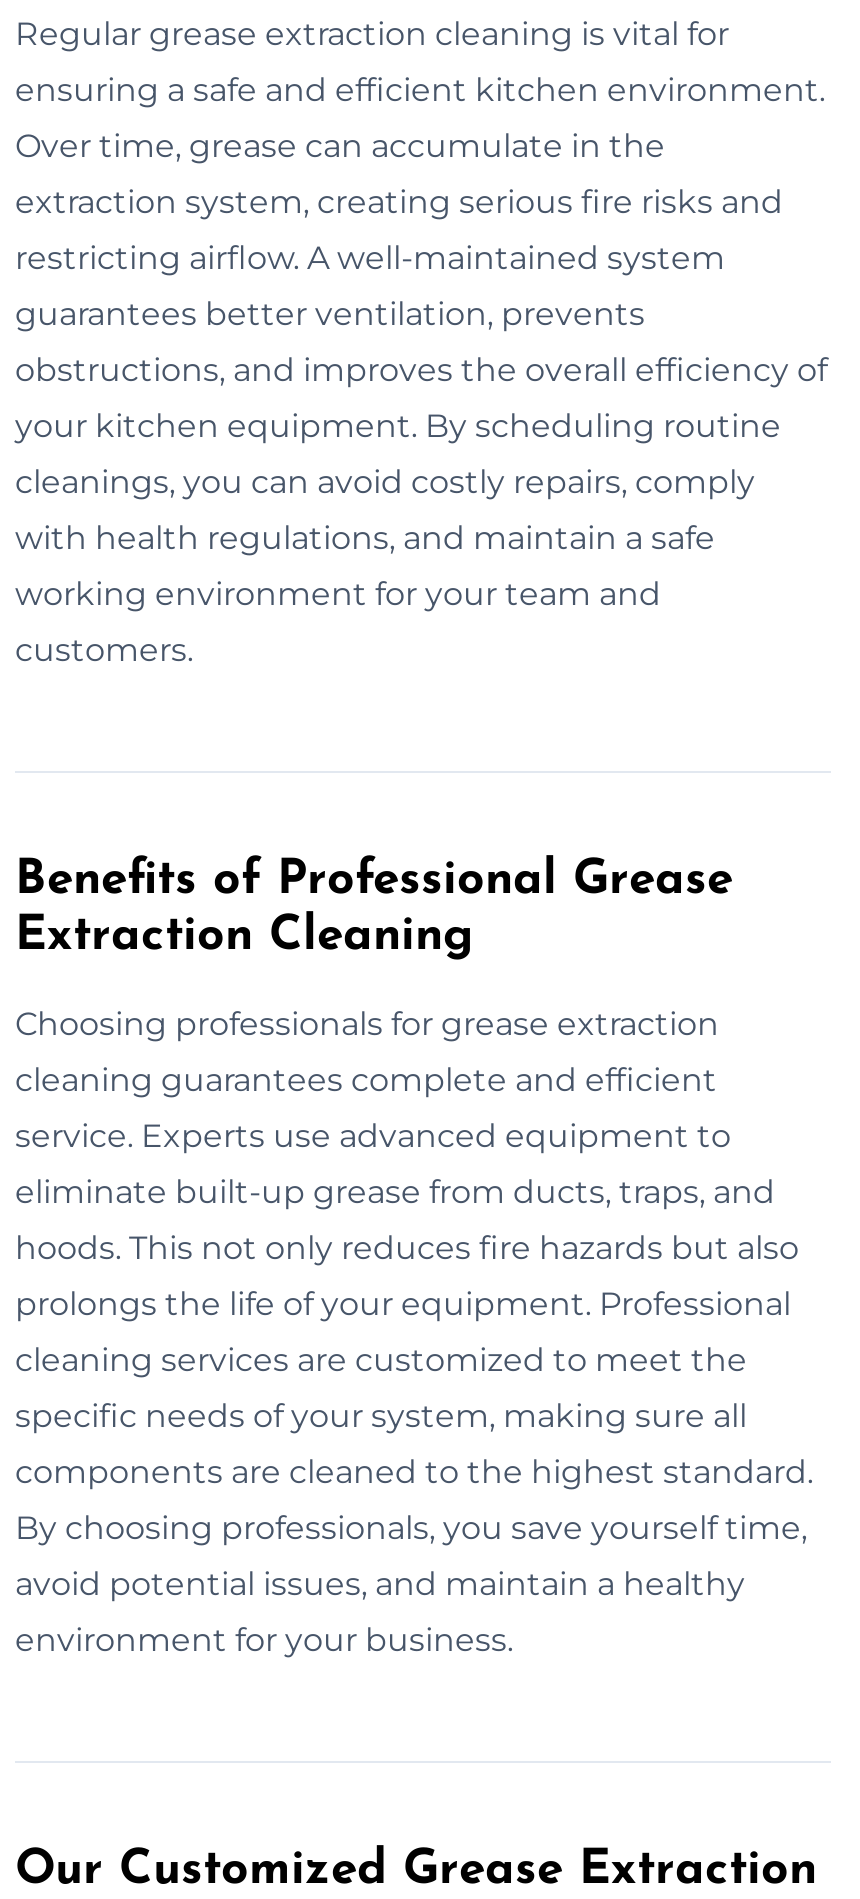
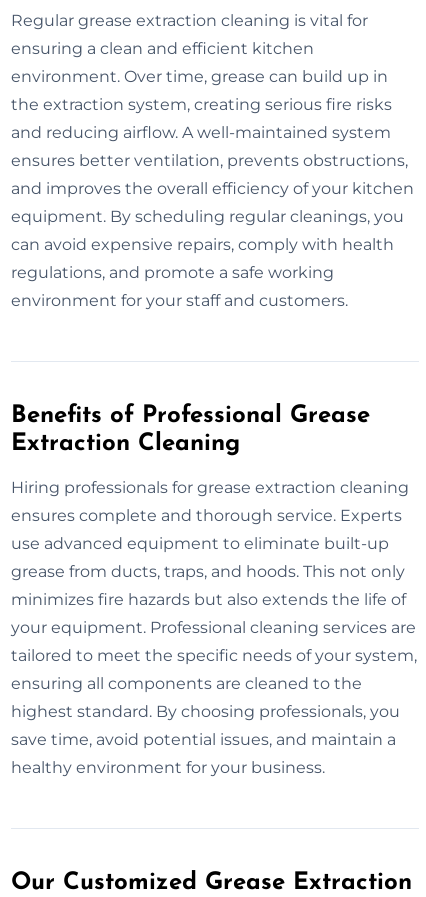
- ensuring a safe and efficient kitchen environment.
- Over time, grease can accumulate in the
- extraction system, creating serious fire risks and
- restricting airflow. A well-maintained system
- guarantees better ventilation, prevents
- obstructions, and improves the overall efficiency of
- your kitchen equipment. By scheduling routine
- cleanings, you can avoid costly repairs, comply
- with health regulations, and maintain a safe
- working environment for your team and
- customers.
+ ensuring a clean and efficient kitchen
+ environment. Over time, grease can build up in
+ the extraction system, creating serious fire risks
+ and reducing airflow. A well-maintained system
+ ensures better ventilation, prevents obstructions,
+ and improves the overall efficiency of your kitchen
+ equipment. By scheduling regular cleanings, you
+ can avoid expensive repairs, comply with health
+ regulations, and promote a safe working
+ environment for your staff and customers.

- Choosing professionals for grease extraction
- cleaning guarantees complete and efficient
- service. Experts use advanced equipment to
- eliminate built-up grease from ducts, traps, and
- hoods. This not only reduces fire hazards but also
- prolongs the life of your equipment. Professional
- cleaning services are customized to meet the
- specific needs of your system, making sure all
- components are cleaned to the highest standard.
- By choosing professionals, you save yourself time,
- avoid potential issues, and maintain a healthy
- environment for your business.
+ Hiring professionals for grease extraction cleaning
+ ensures complete and thorough service. Experts
+ use advanced equipment to eliminate built-up
+ grease from ducts, traps, and hoods. This not only
+ minimizes fire hazards but also extends the life of
+ your equipment. Professional cleaning services are
+ tailored to meet the specific needs of your system,
+ ensuring all components are cleaned to the
+ highest standard. By choosing professionals, you
+ save time, avoid potential issues, and maintain a
+ healthy environment for your business.
